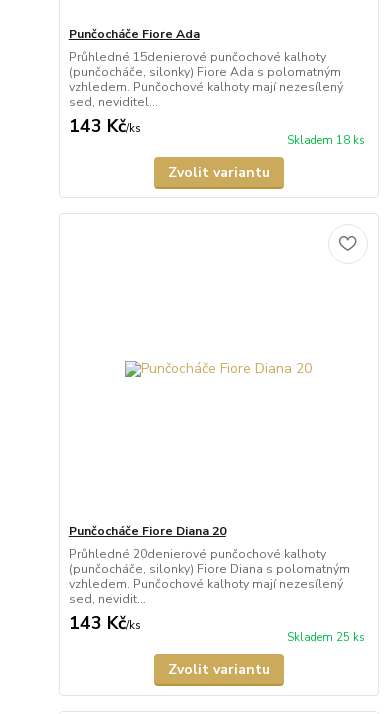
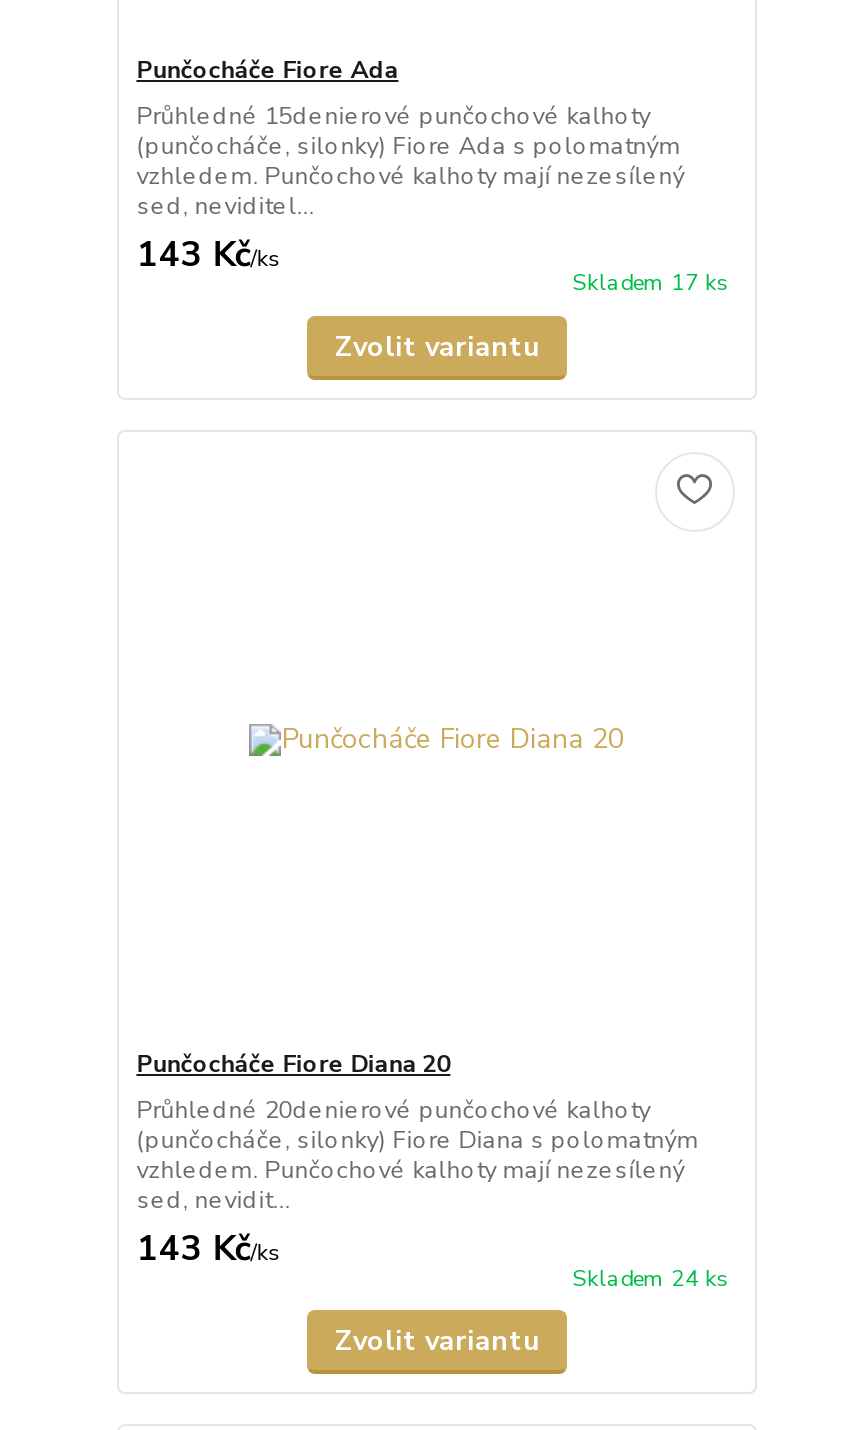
- Skladem 18 ks
+ Skladem 17 ks

- Skladem 25 ks
+ Skladem 24 ks
